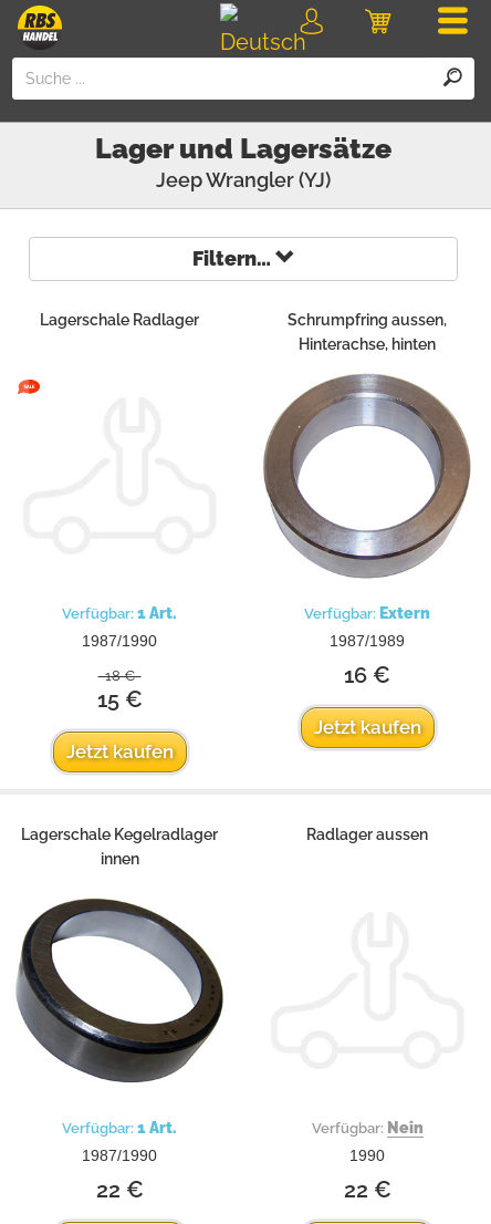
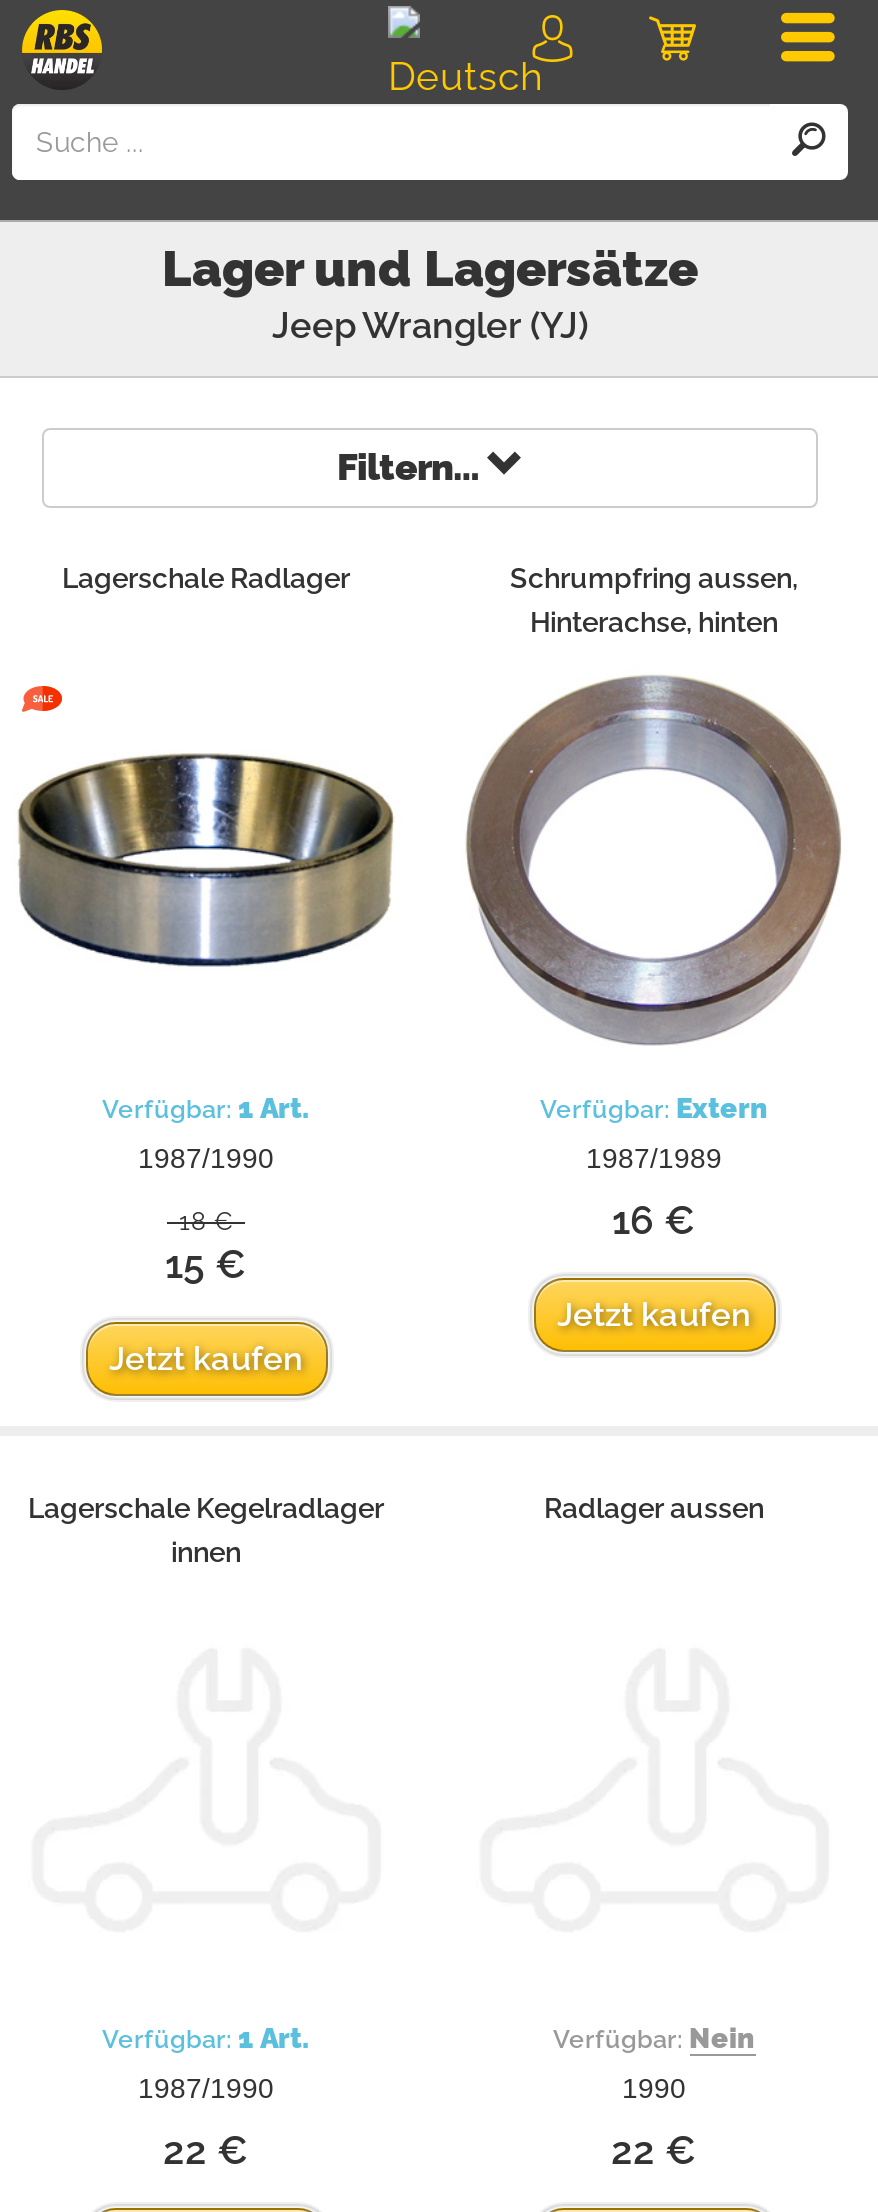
+ [image]

- [image]
